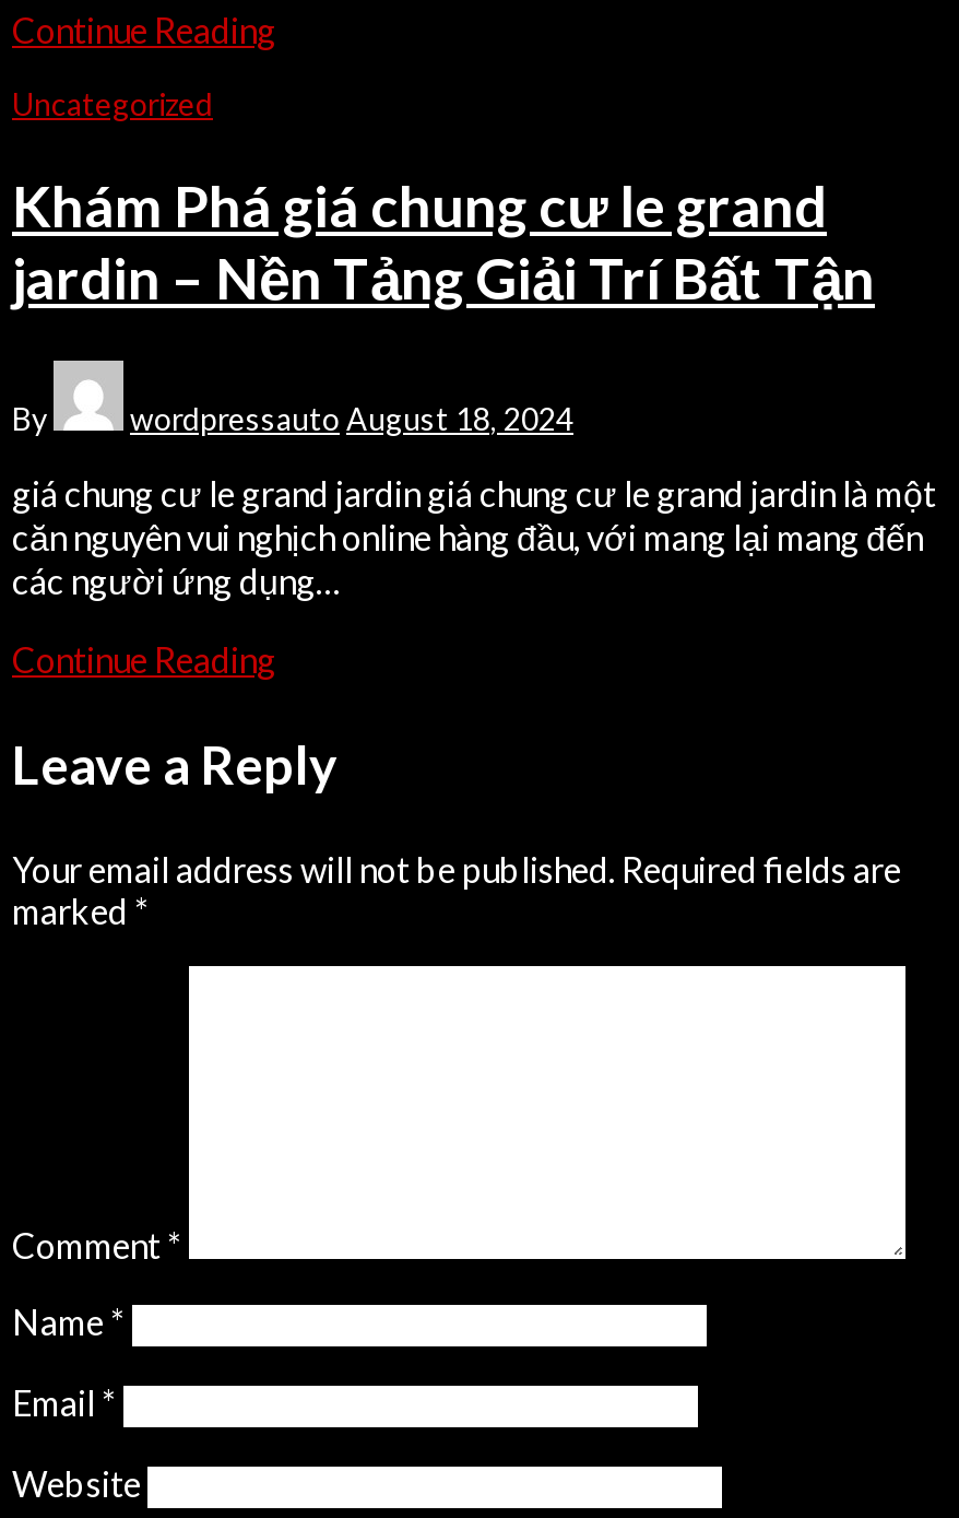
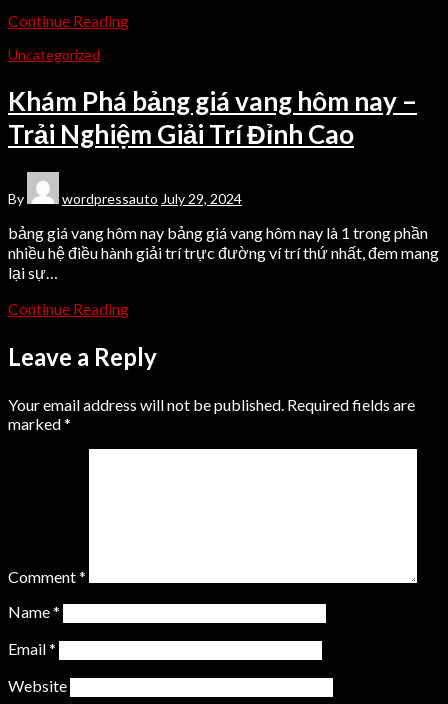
- Khám Phá giá chung cư le grand
- jardin – Nền Tảng Giải Trí Bất Tận
+ Khám Phá bảng giá vang hôm nay –
+ Trải Nghiệm Giải Trí Đỉnh Cao

- wordpressauto August 18, 2024
+ wordpressauto July 29, 2024

- giá chung cư le grand jardin giá chung cư le grand jardin là một
- căn nguyên vui nghịch online hàng đầu, với mang lại mang đến
- các người ứng dụng…
+ bảng giá vang hôm nay bảng giá vang hôm nay là 1 trong phần
+ nhiều hệ điều hành giải trí trực đường ví trí thứ nhất, đem mang
+ lại sự…
